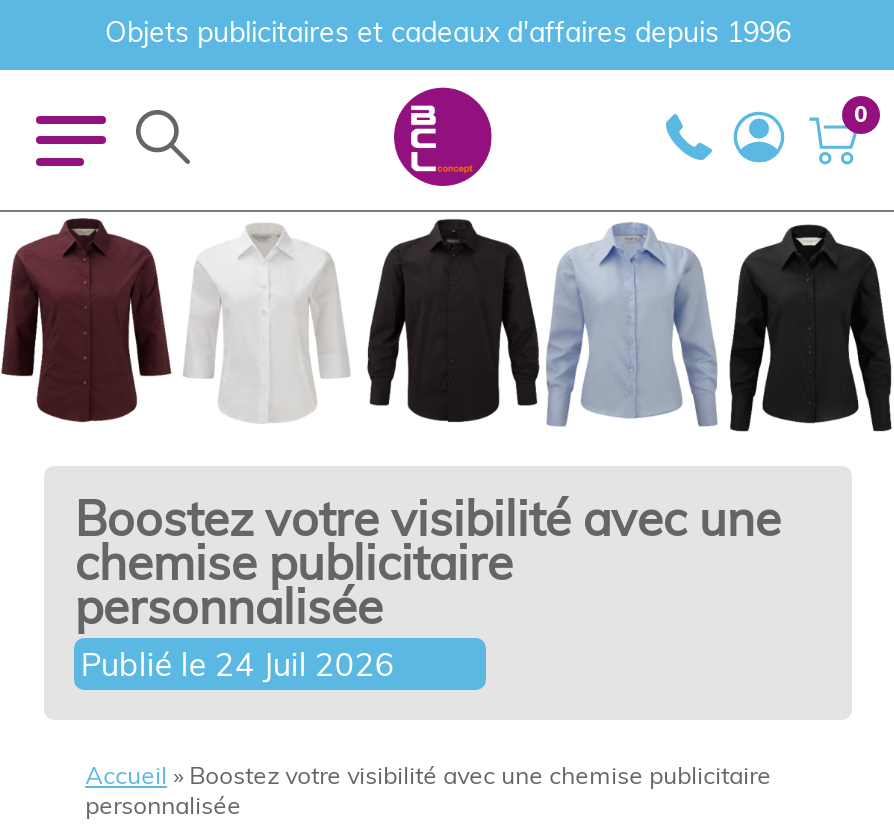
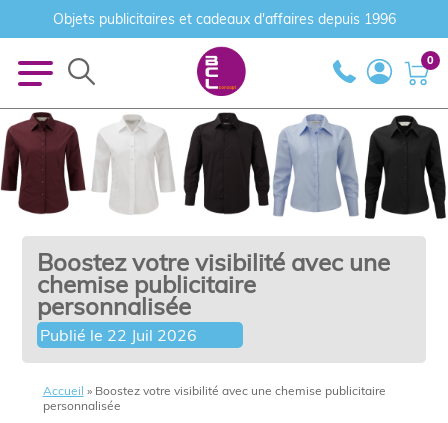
- Publié le 24 Juil 2026
+ Publié le 22 Juil 2026
